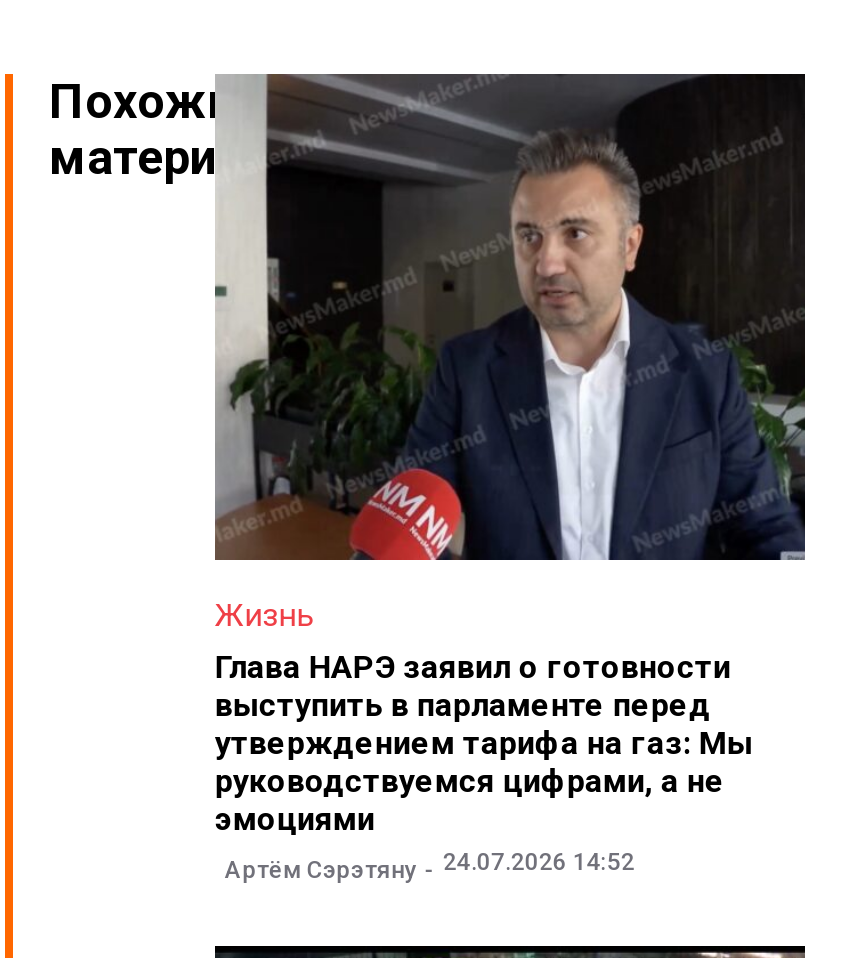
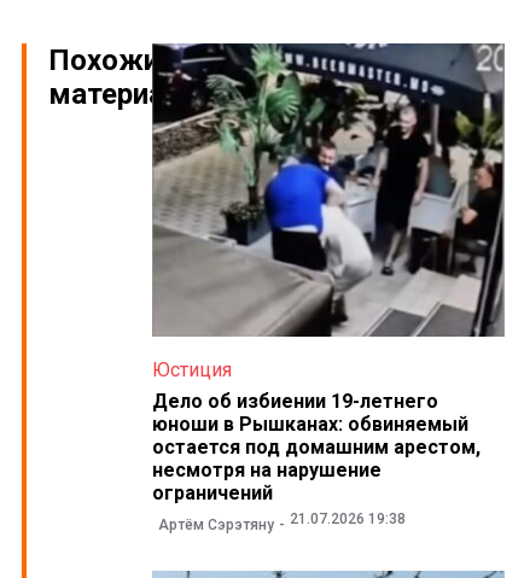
- [image]
- Жизнь
- Глава НАРЭ заявил о готовности
- выступить в парламенте перед
- утверждением тарифа на газ: Мы
- руководствуемся цифрами, а не
- эмоциями
+ [image]
+ Юстиция
+ Дело об избиении 19-летнего
+ юноши в Рышканах: обвиняемый
+ остается под домашним арестом,
+ несмотря на нарушение
+ ограничений

- Артём Сэрэтяну 24.07.2026 14:52
+ Артём Сэрэтяну 21.07.2026 19:38
